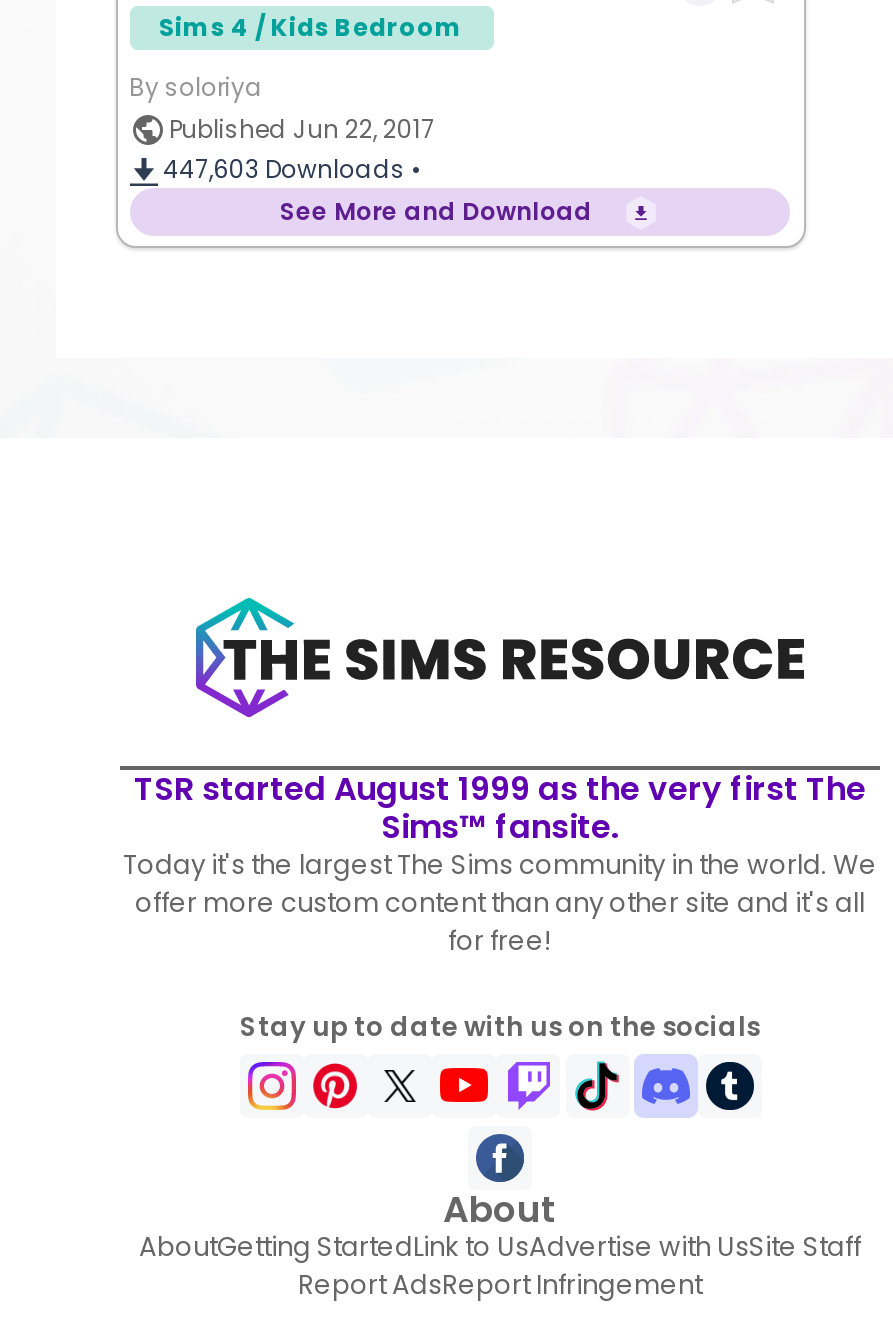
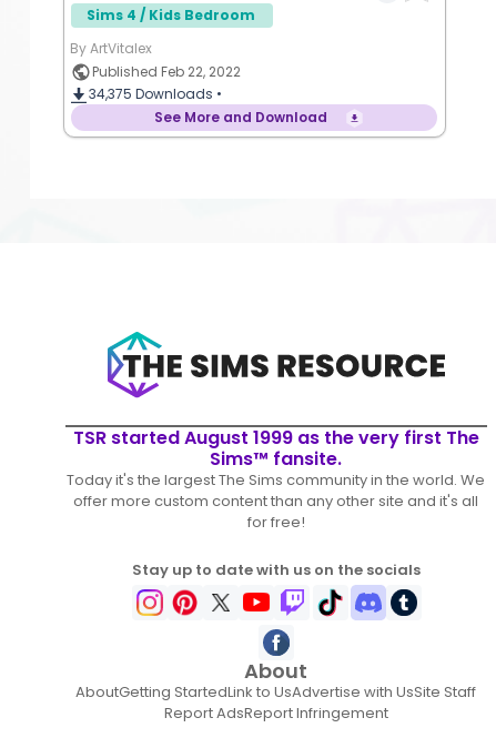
- By soloriya
+ By ArtVitalex

- Published Jun 22, 2017
+ Published Feb 22, 2022

- 447,603 Downloads •
+ 34,375 Downloads •
